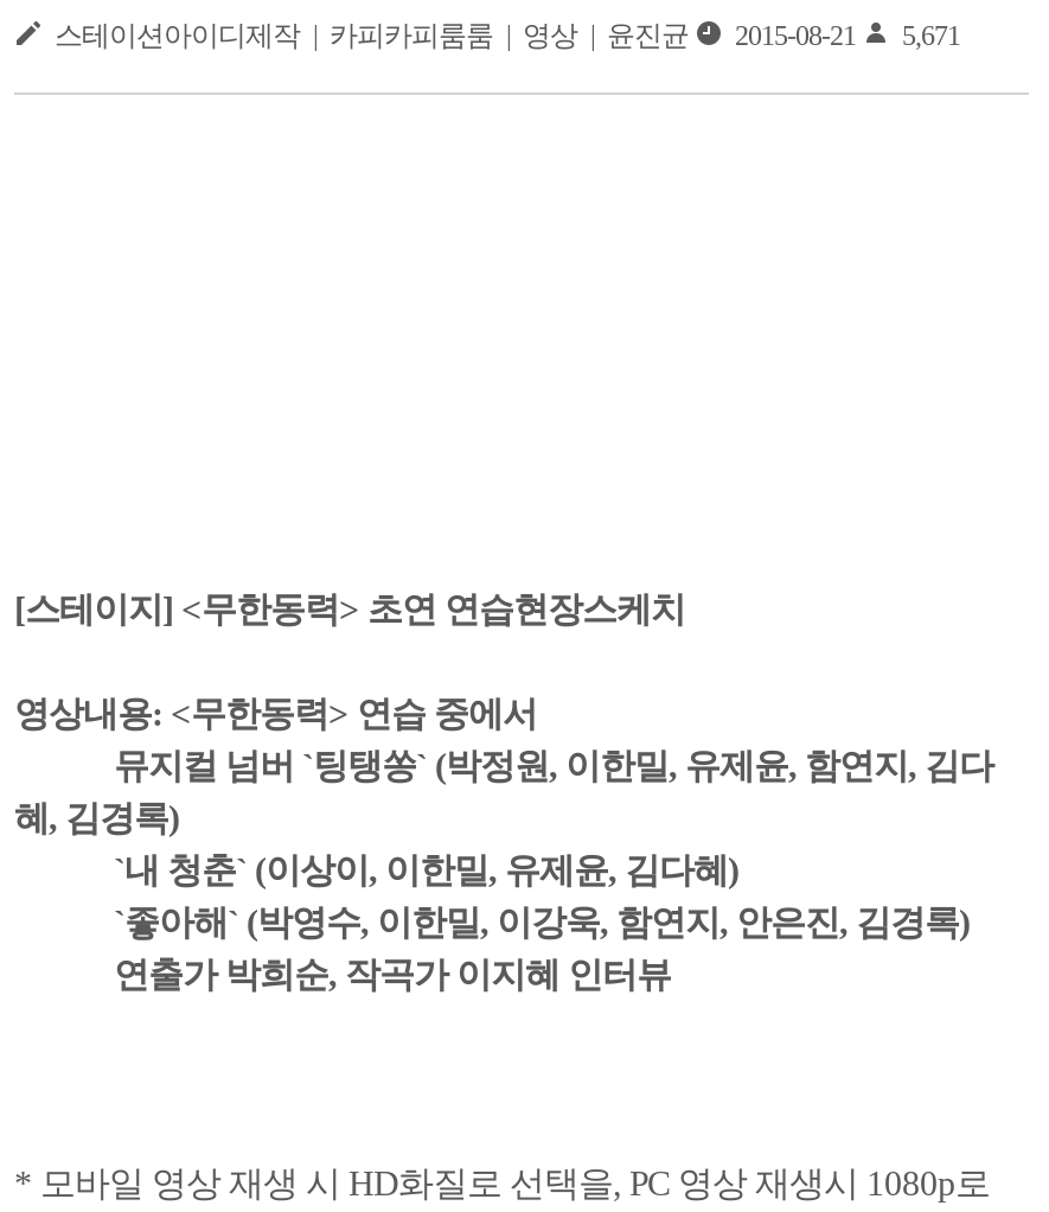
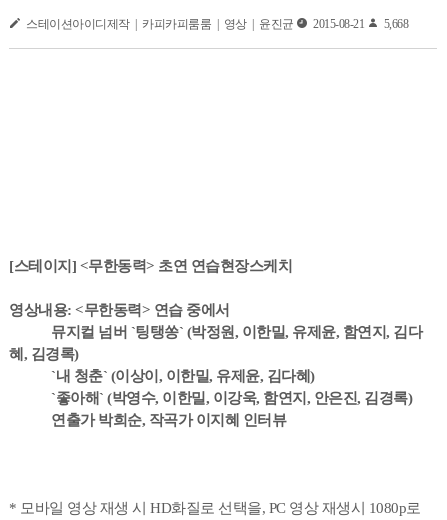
- 5,671
+ 5,668
